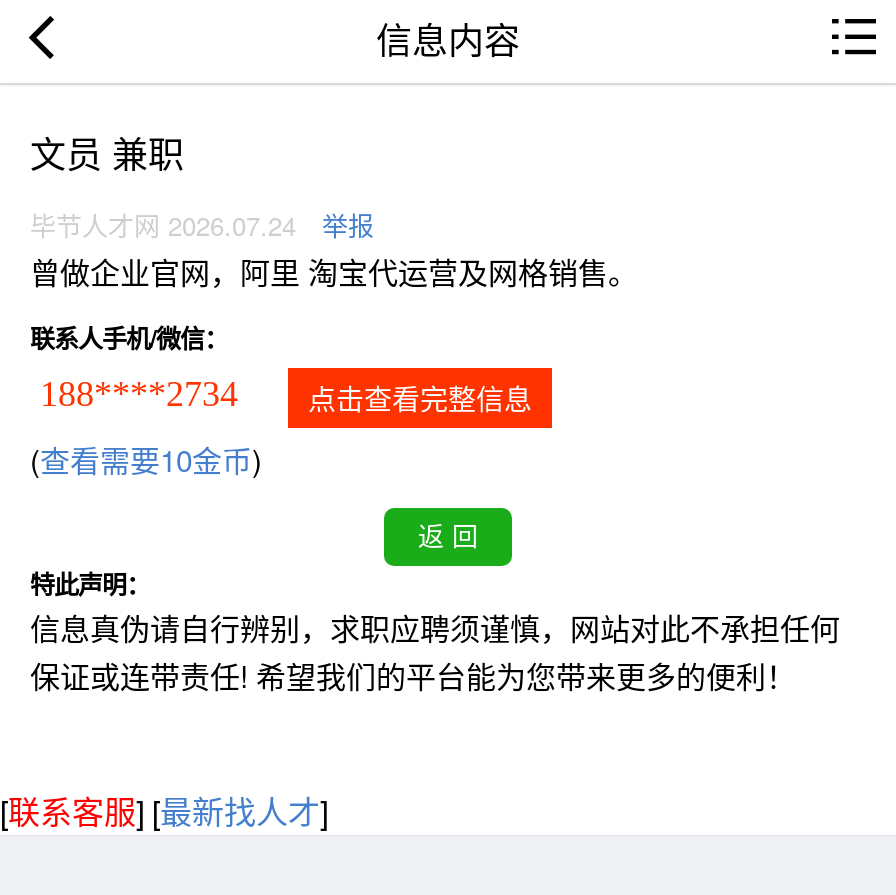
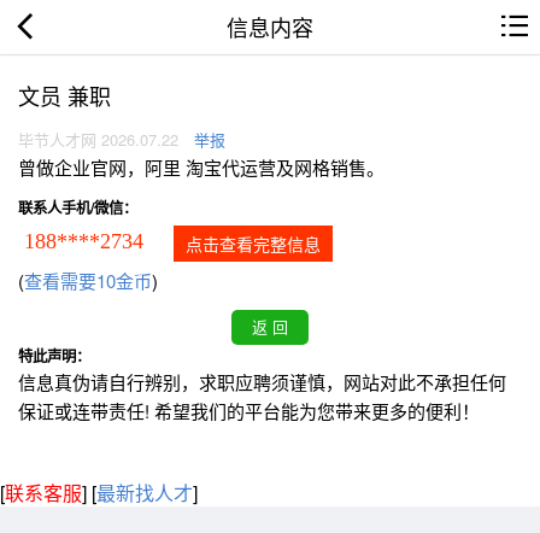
- 毕节人才网 2026.07.24 举报
+ 毕节人才网 2026.07.22 举报
